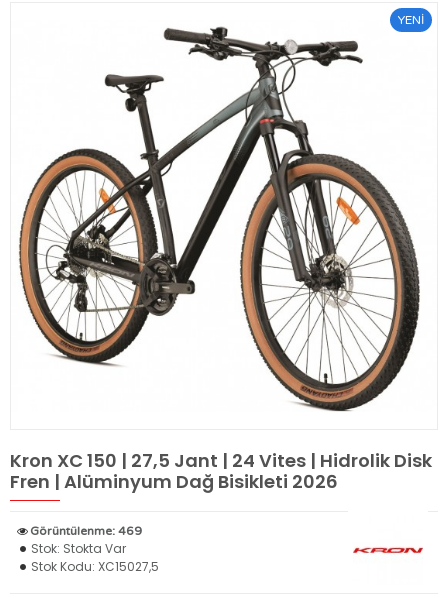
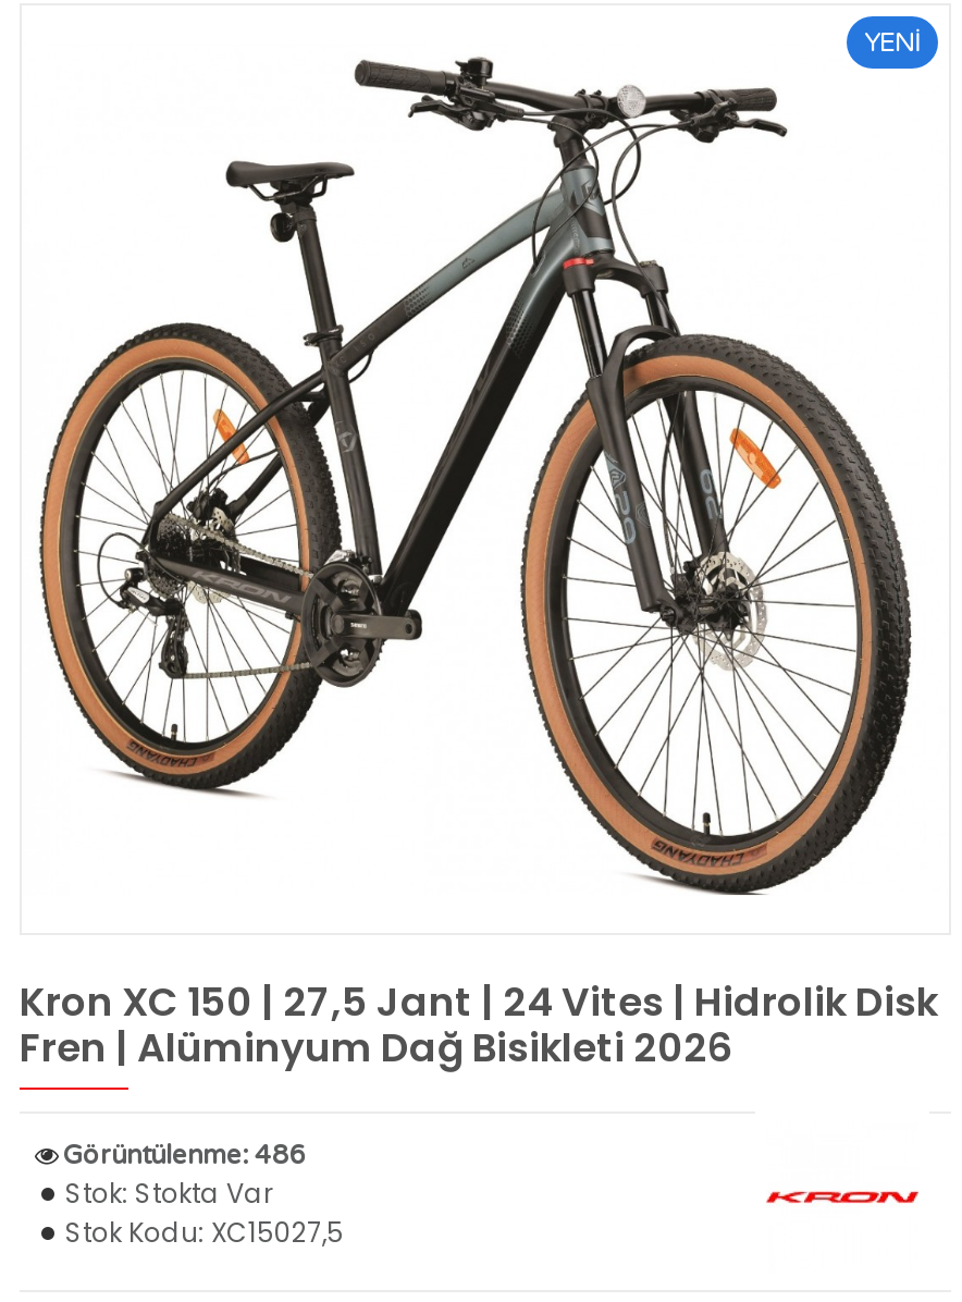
- Görüntülenme: 469
+ Görüntülenme: 486
